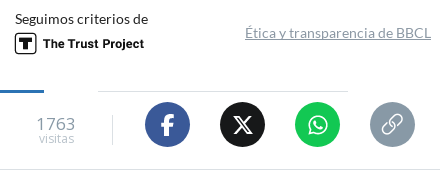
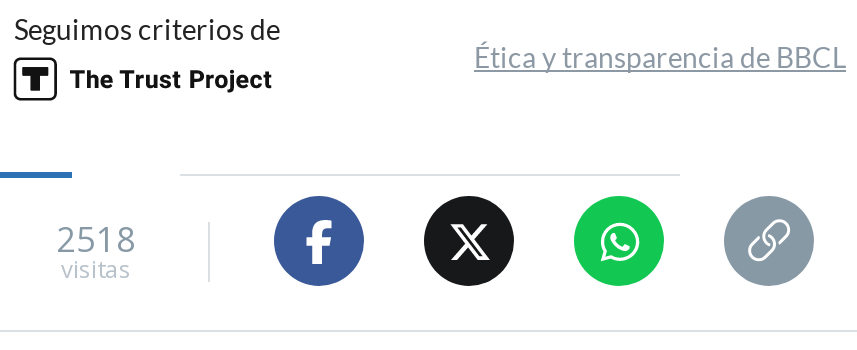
- 1763
+ 2518
